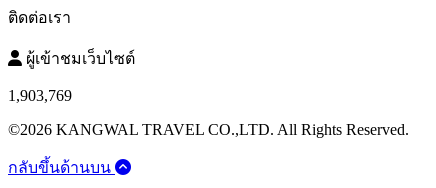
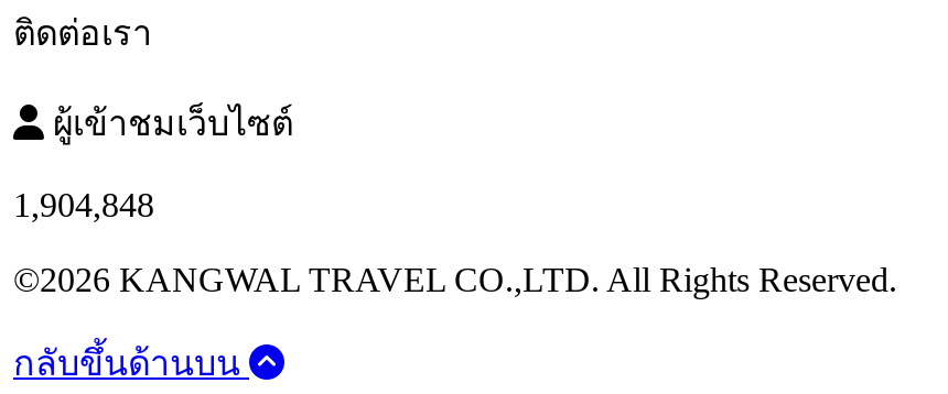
- 1,903,769
+ 1,904,848
